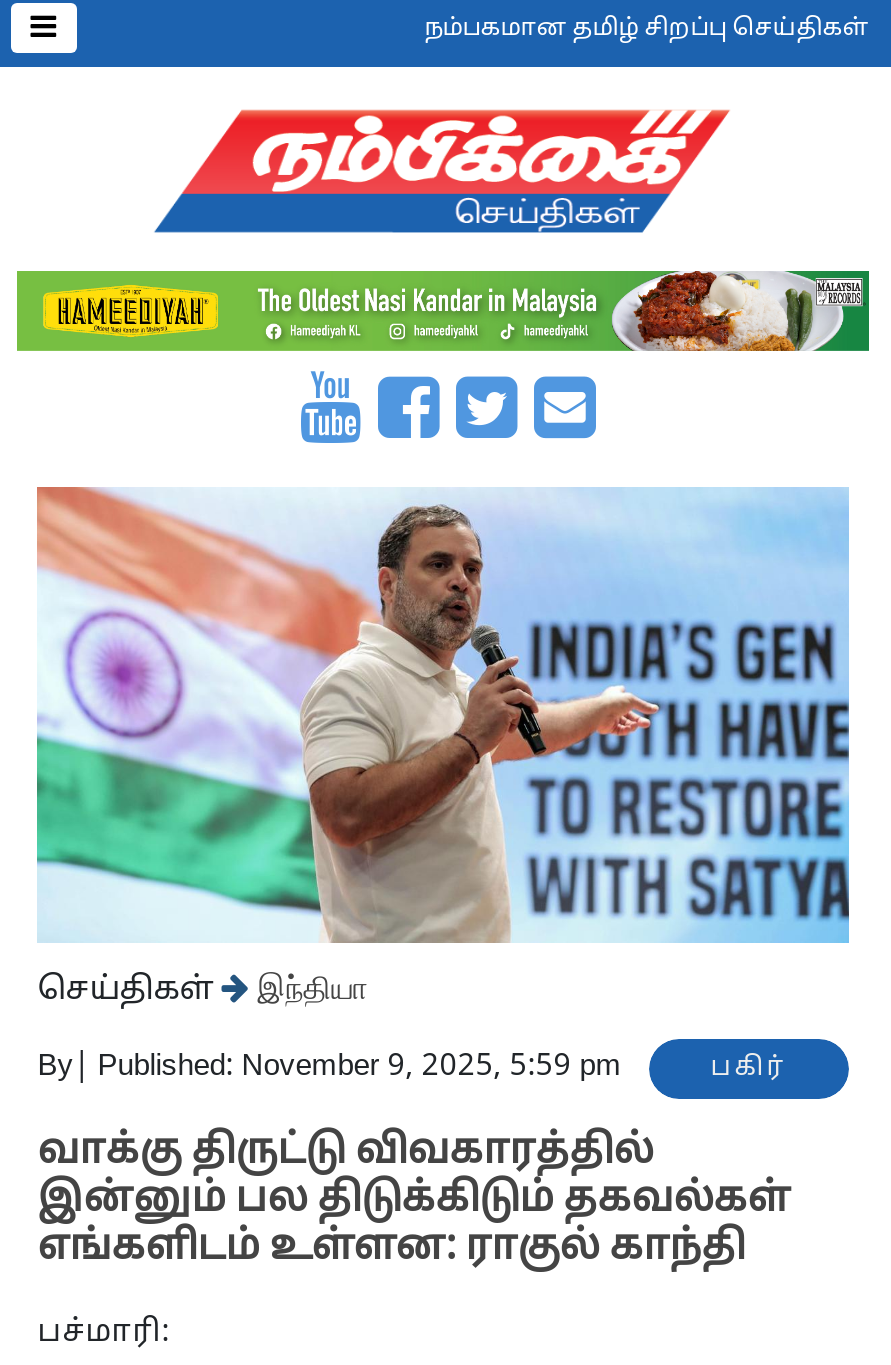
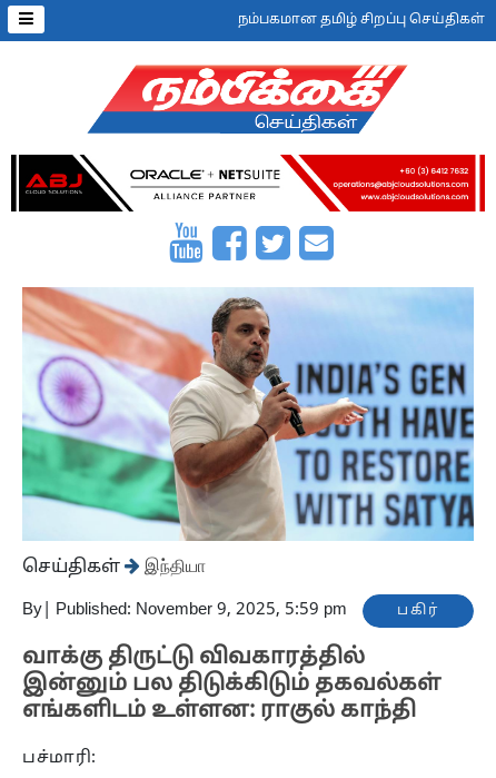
- [image]
+ [image]
